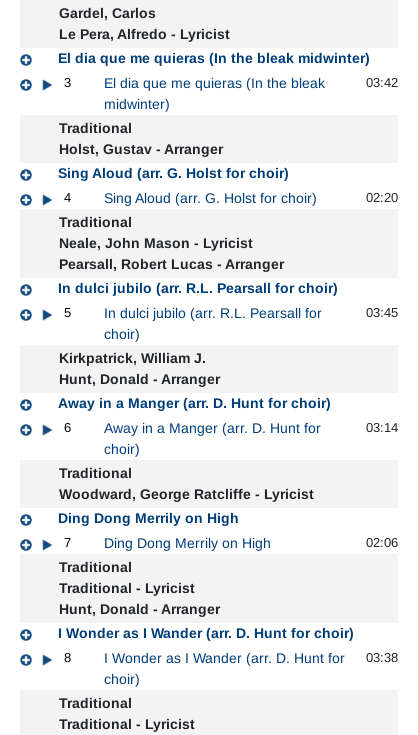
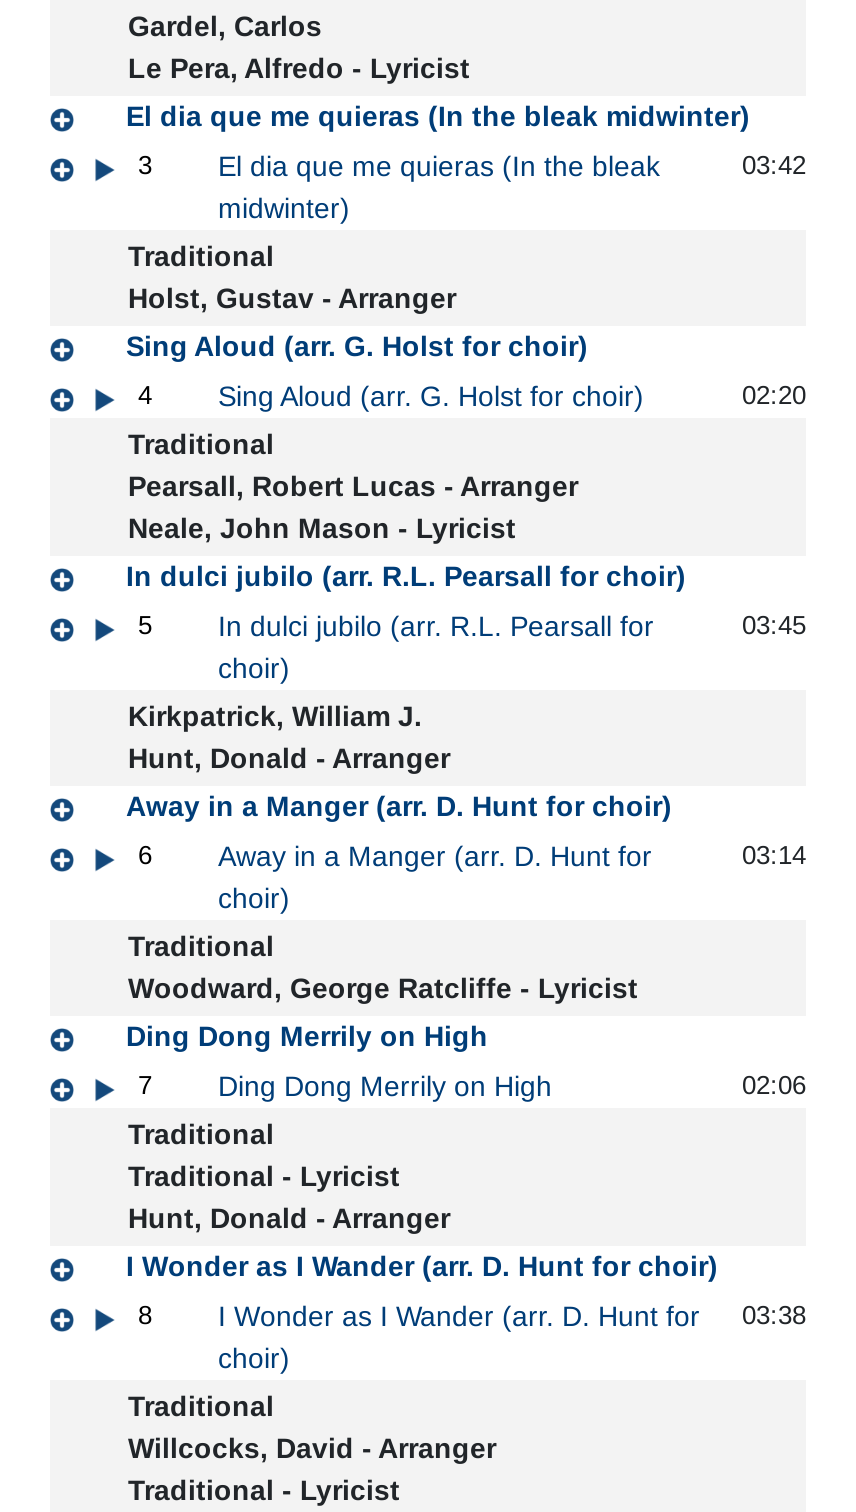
moved up: Pearsall, Robert Lucas - Arranger

+ Willcocks, David - Arranger
